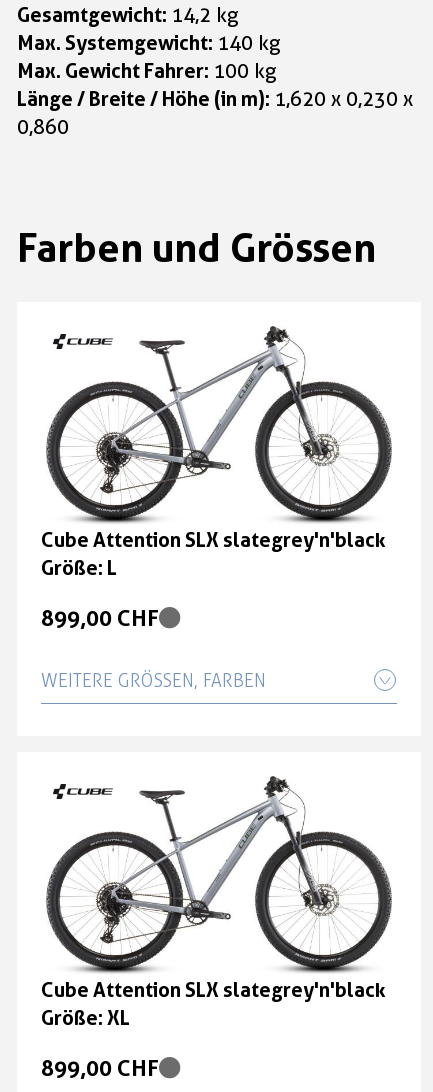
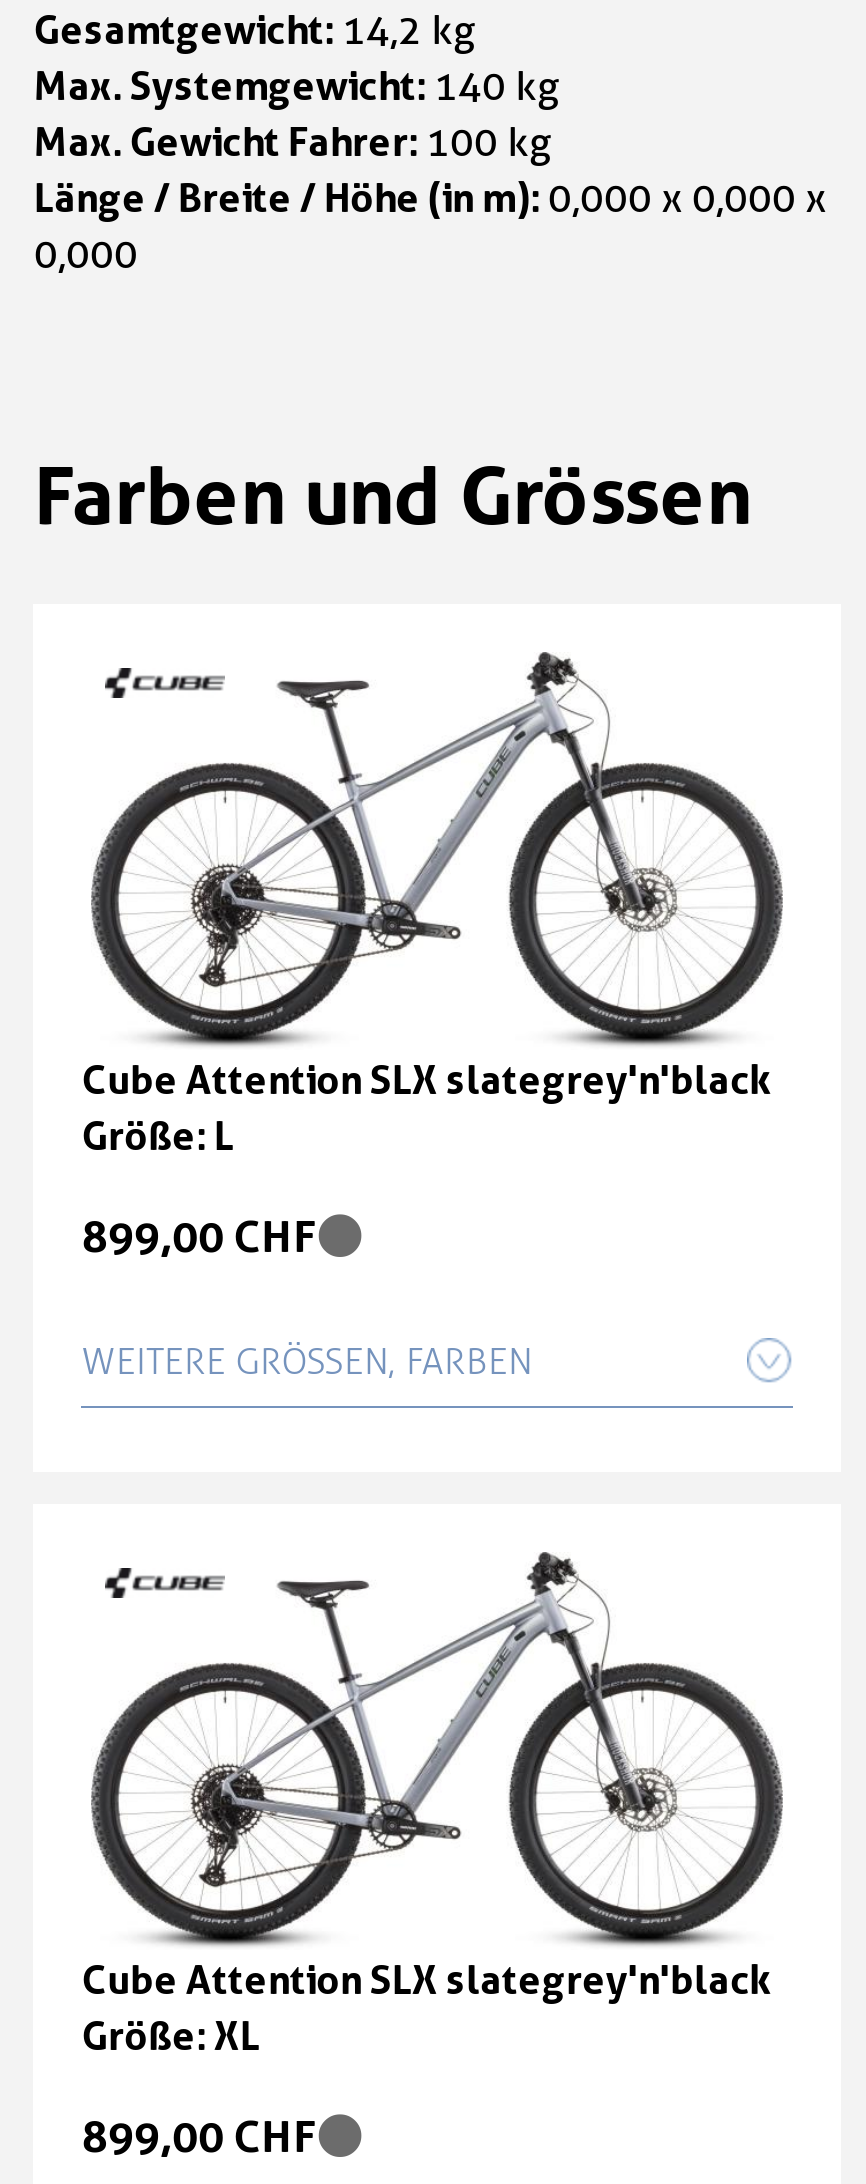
- Länge / Breite / Höhe (in m): 1,620 x 0,230 x
+ Länge / Breite / Höhe (in m): 0,000 x 0,000 x

- 0,860
+ 0,000
